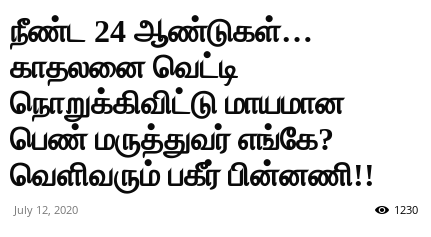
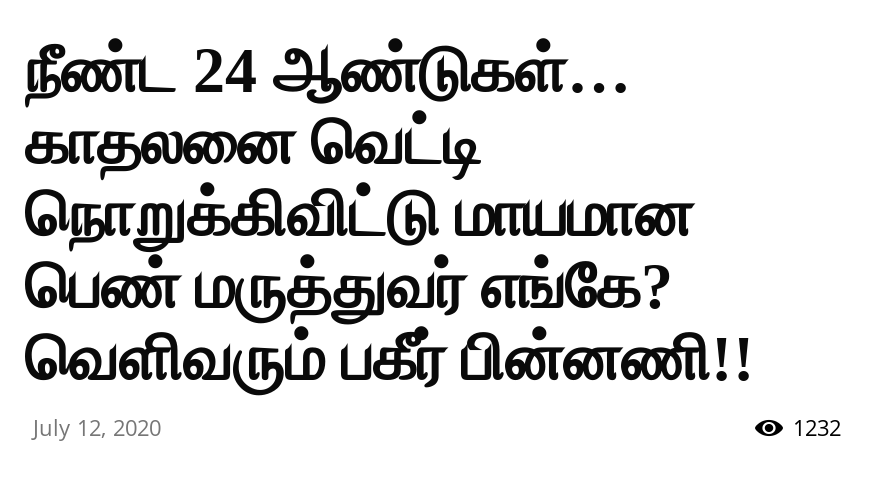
- 1230
+ 1232
